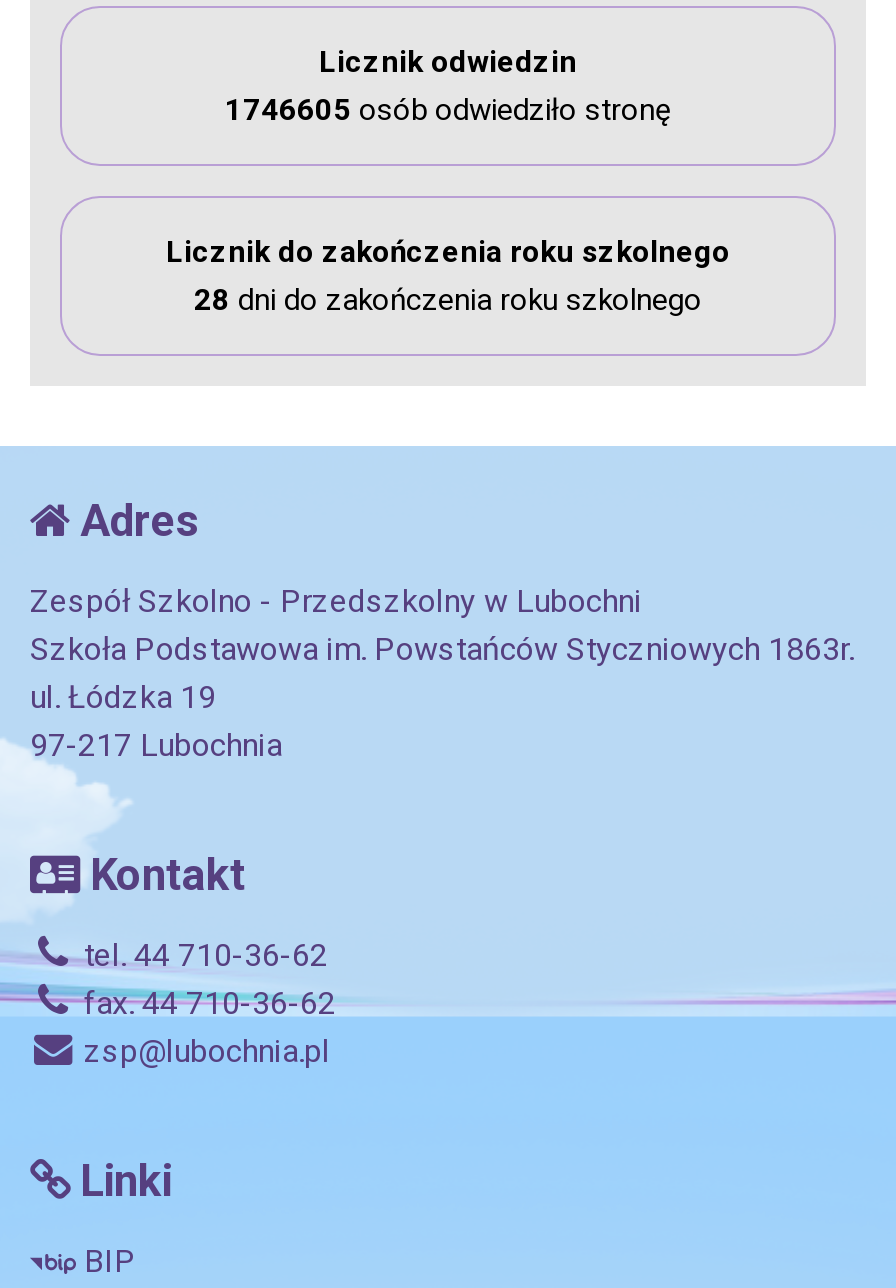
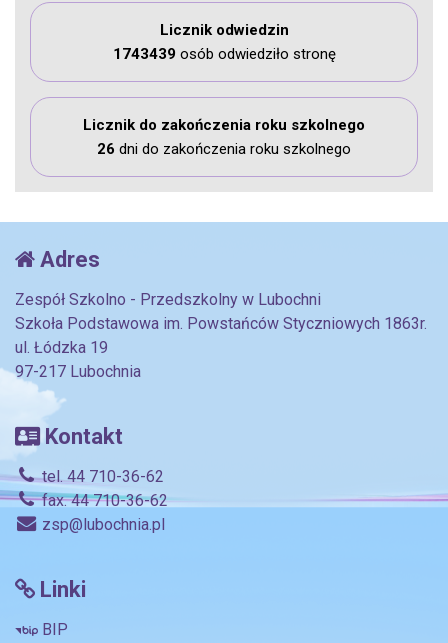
- 1746605 osób odwiedziło stronę
+ 1743439 osób odwiedziło stronę

- 28 dni do zakończenia roku szkolnego
+ 26 dni do zakończenia roku szkolnego
